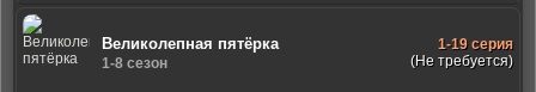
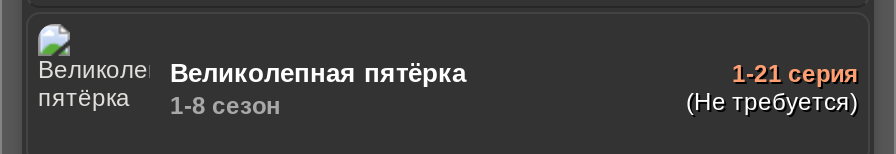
- 1-19 серия
+ 1-21 серия
